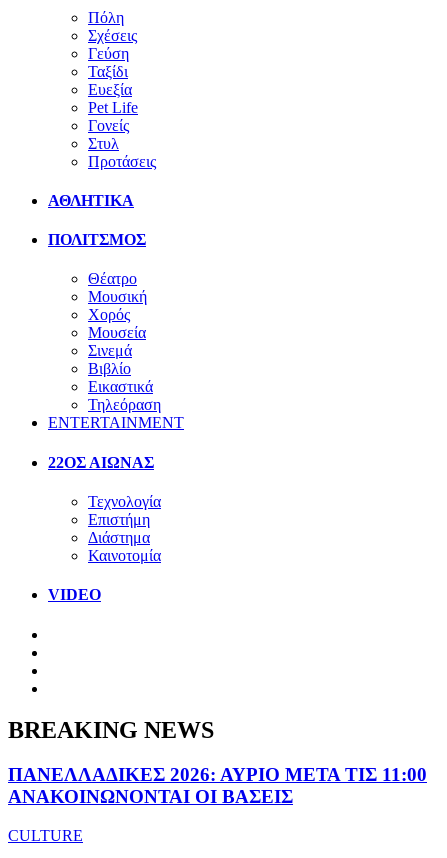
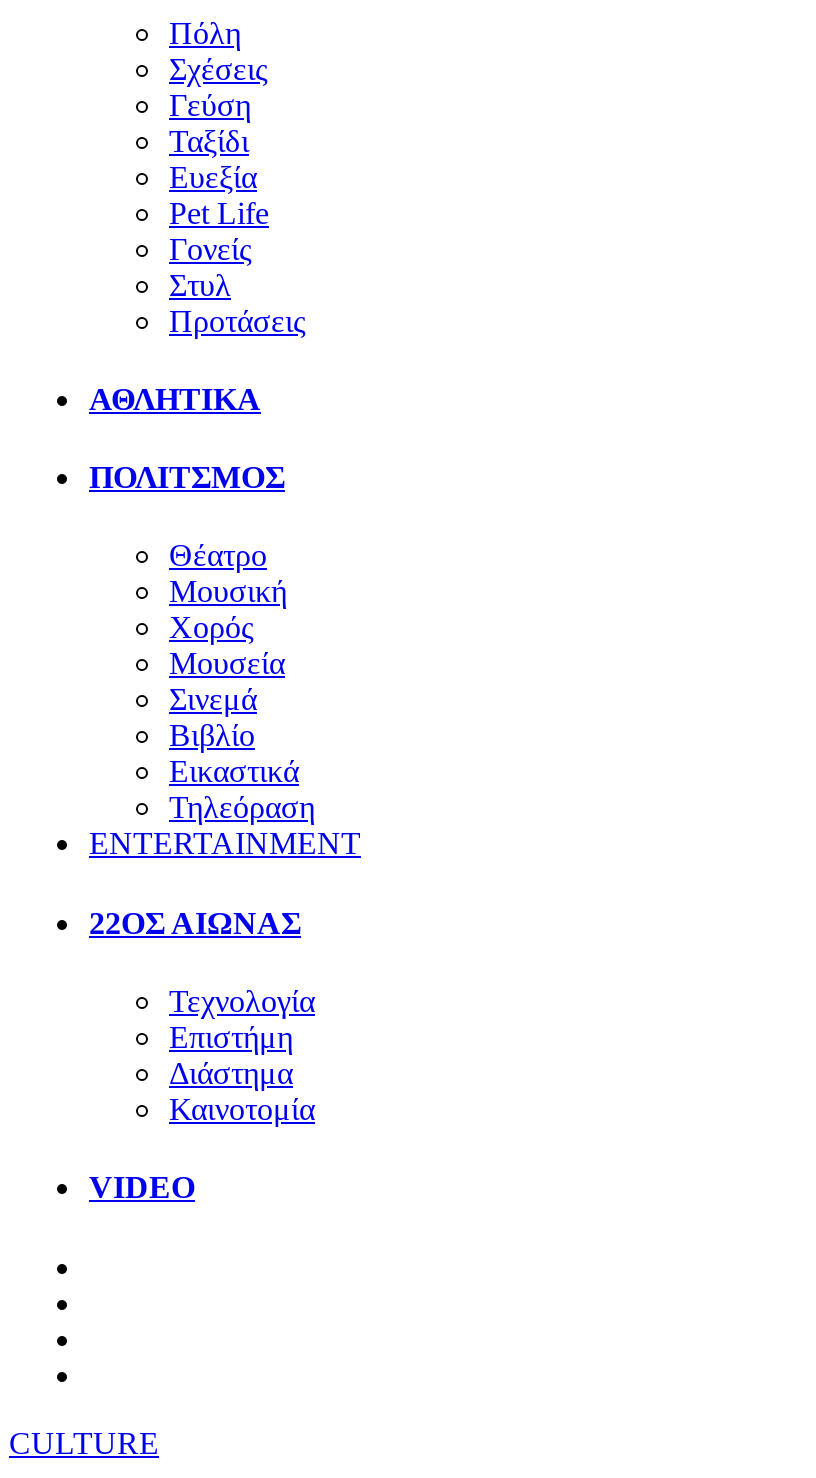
- BREAKING NEWS
- ΠΑΝΕΛΛΑΔΙΚΕΣ 2026: ΑΥΡΙΟ ΜΕΤΑ ΤΙΣ 11:00
- ΑΝΑΚΟΙΝΩΝΟΝΤΑΙ ΟΙ ΒΑΣΕΙΣ
